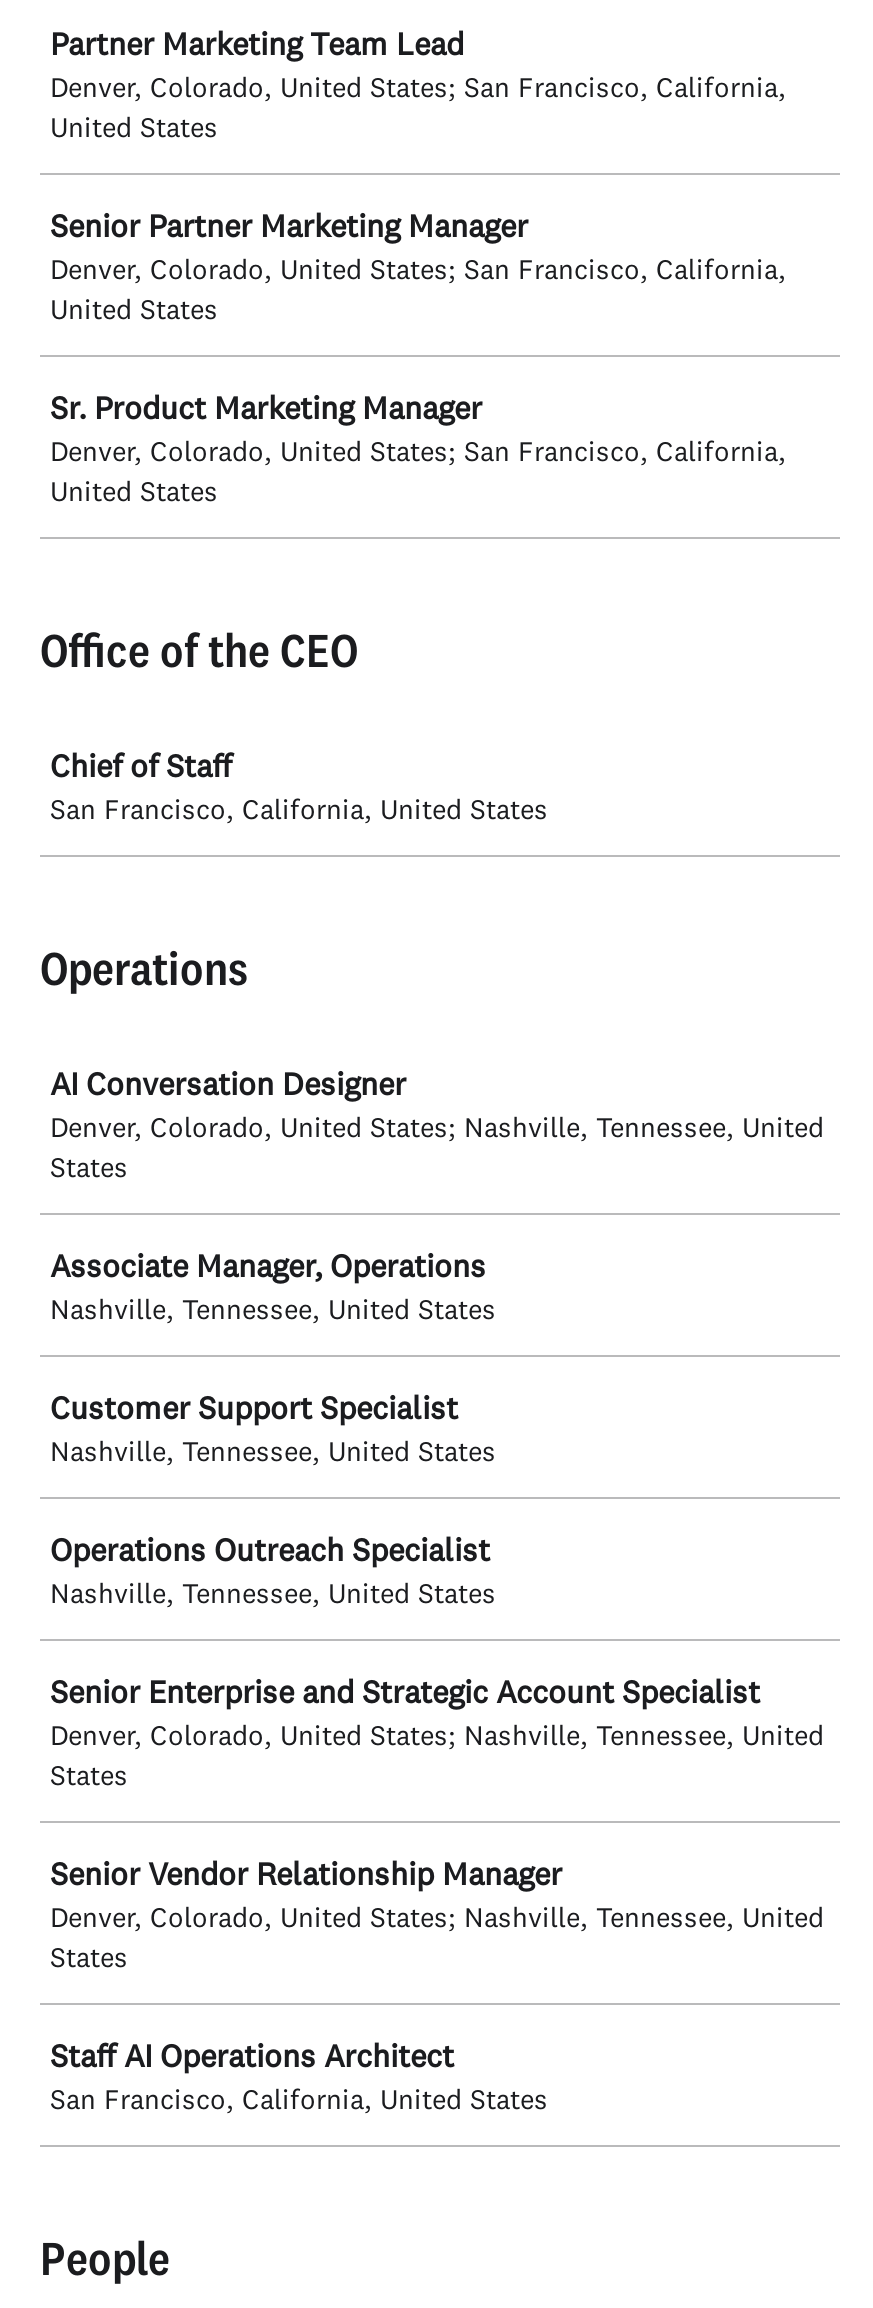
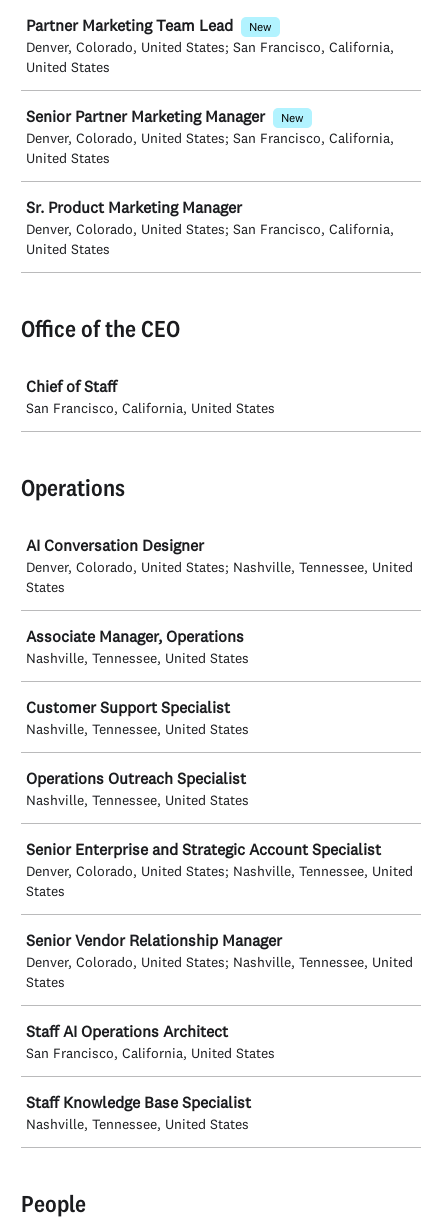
+ New

+ New

+ Staff Knowledge Base Specialist
+ Nashville, Tennessee, United States
